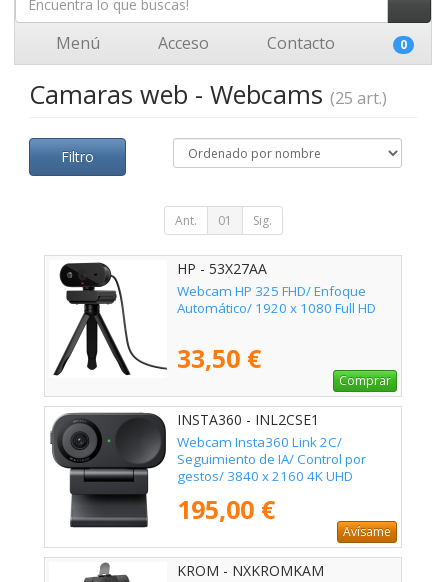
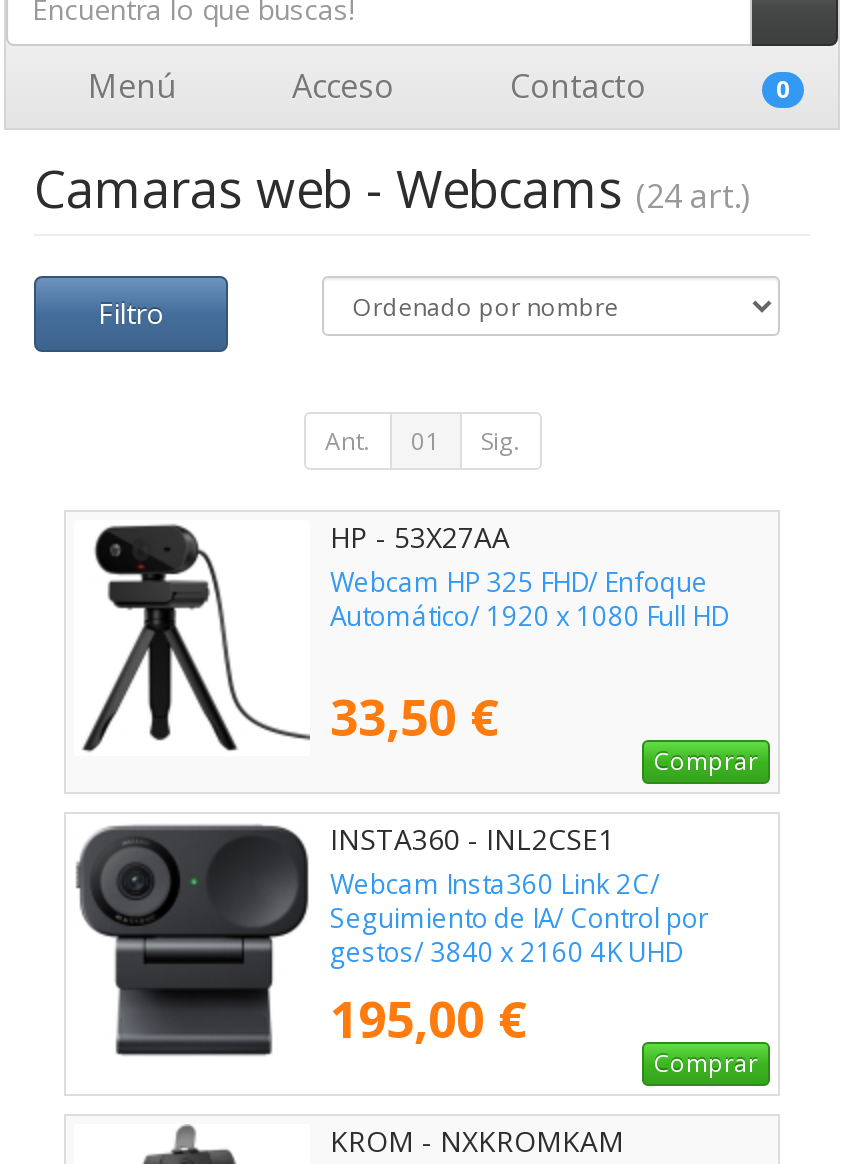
- Camaras web - Webcams (25 art.)
+ Camaras web - Webcams (24 art.)

- Avísame
+ Comprar
